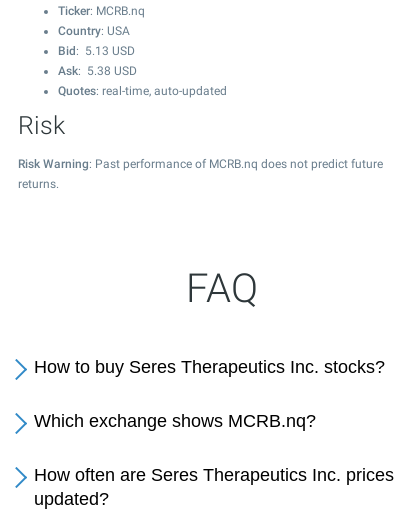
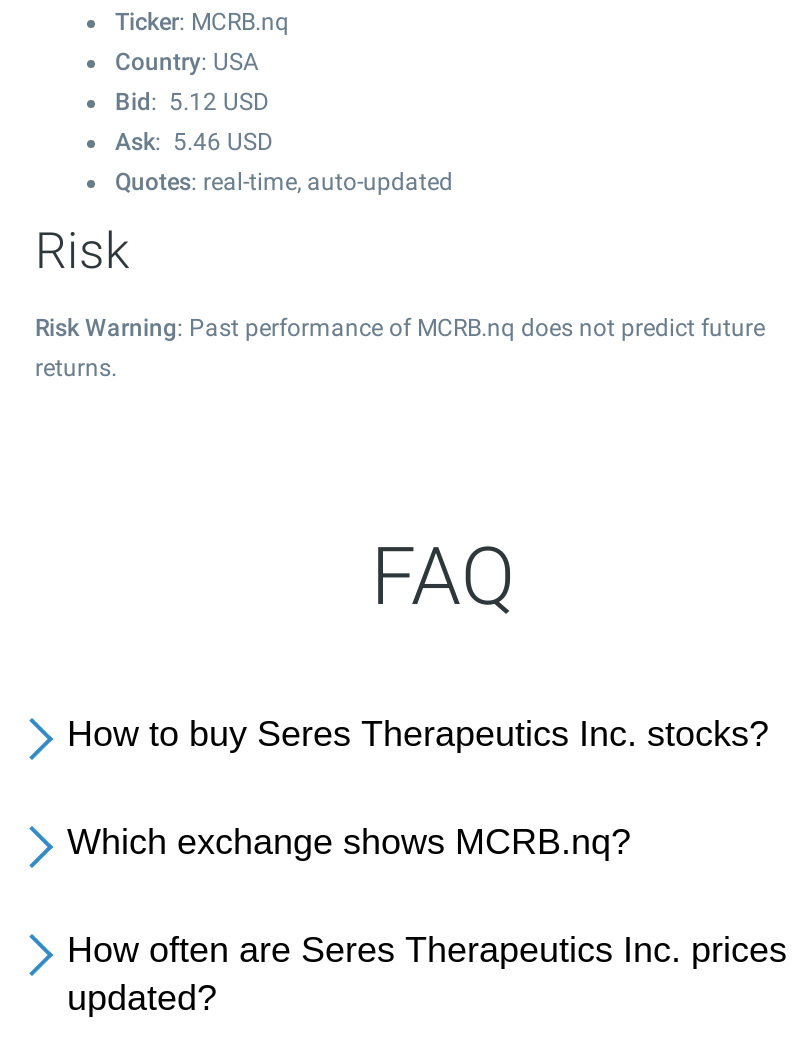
- Bid: 5.13 USD
+ Bid: 5.12 USD

- Ask: 5.38 USD
+ Ask: 5.46 USD
